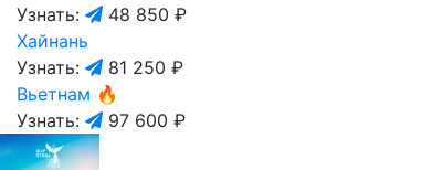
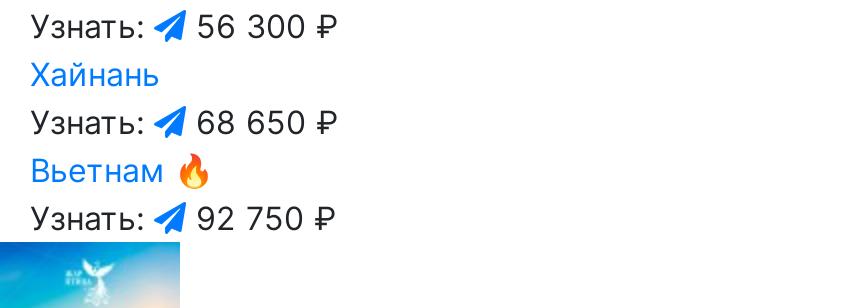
- Узнать: 48 850 ₽
+ Узнать: 56 300 ₽

- Узнать: 81 250 ₽
+ Узнать: 68 650 ₽

- Узнать: 97 600 ₽
+ Узнать: 92 750 ₽
